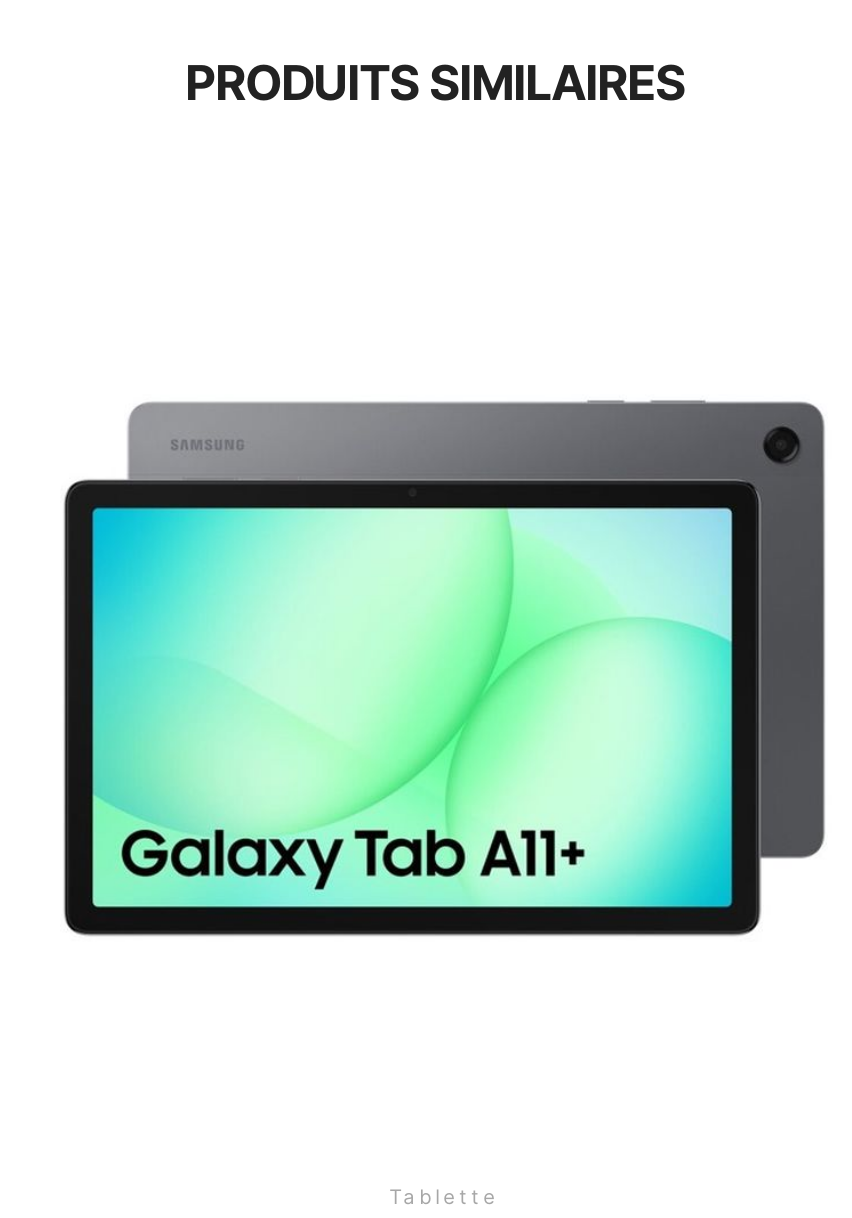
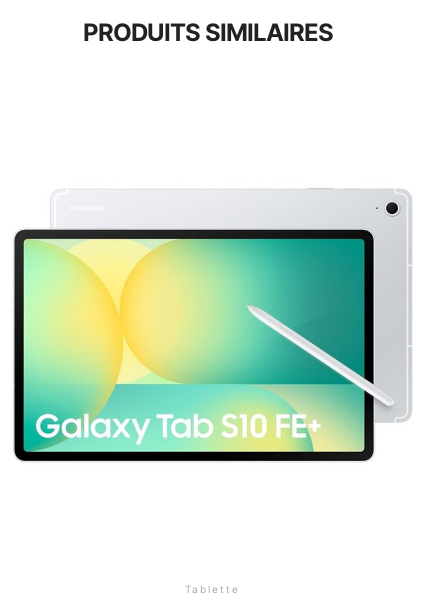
- [image]
+ [image]
